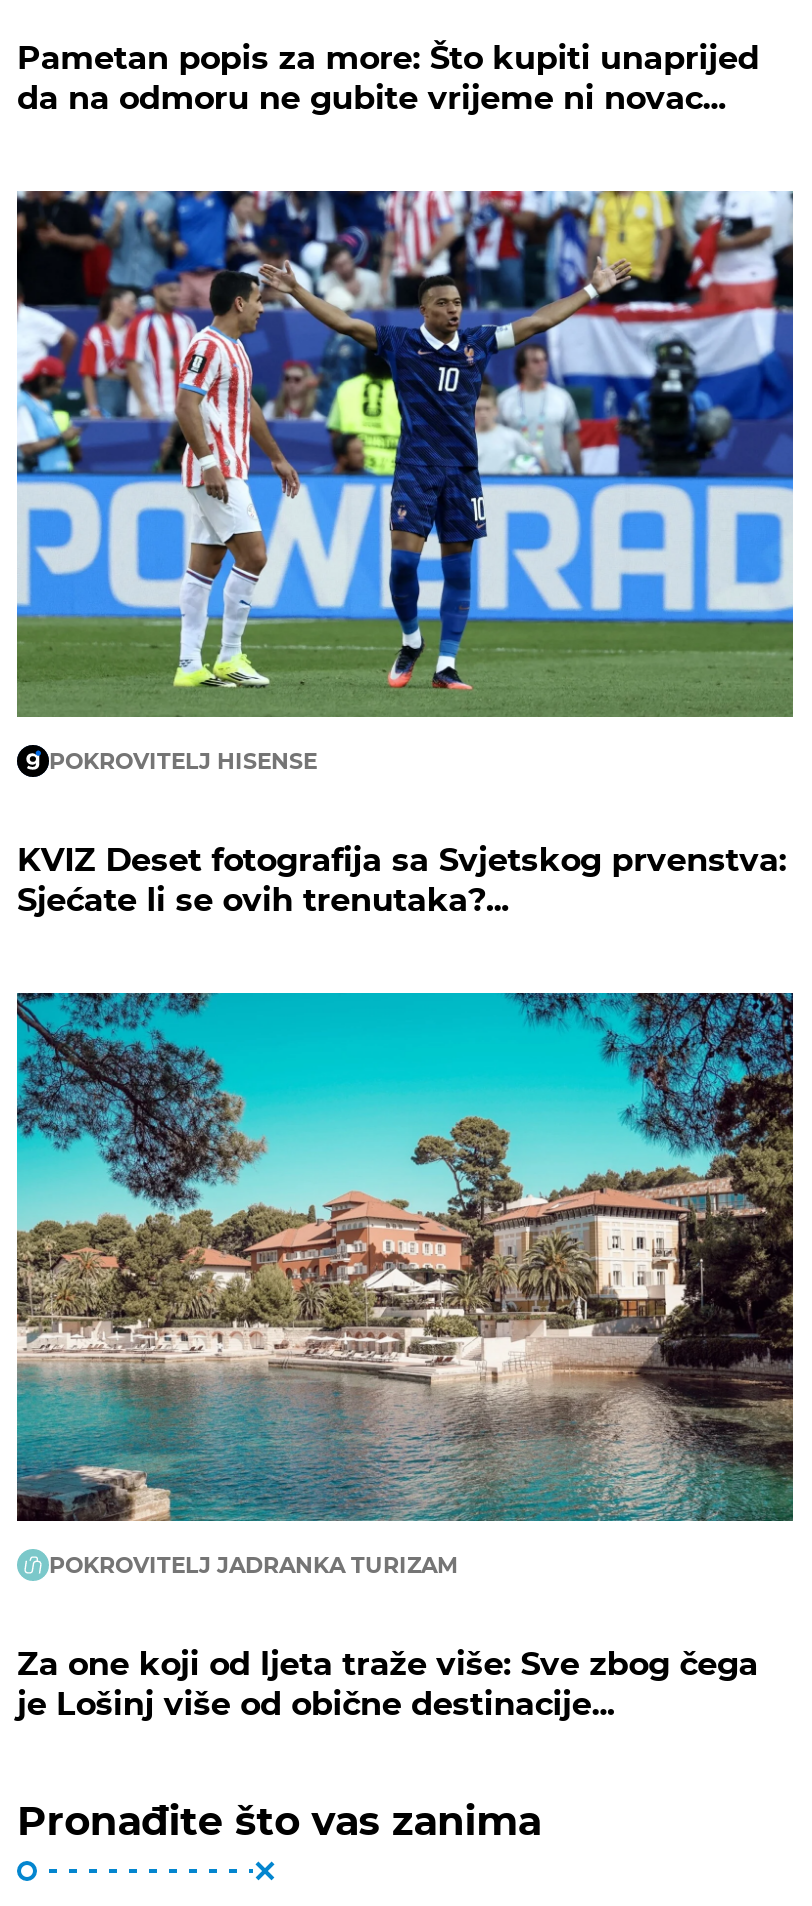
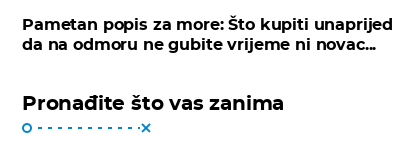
- [image]
- POKROVITELJ HISENSE
- KVIZ Deset fotografija sa Svjetskog prvenstva:
- Sjećate li se ovih trenutaka?...

- [image]
- POKROVITELJ JADRANKA TURIZAM
- Za one koji od ljeta traže više: Sve zbog čega
- je Lošinj više od obične destinacije...
